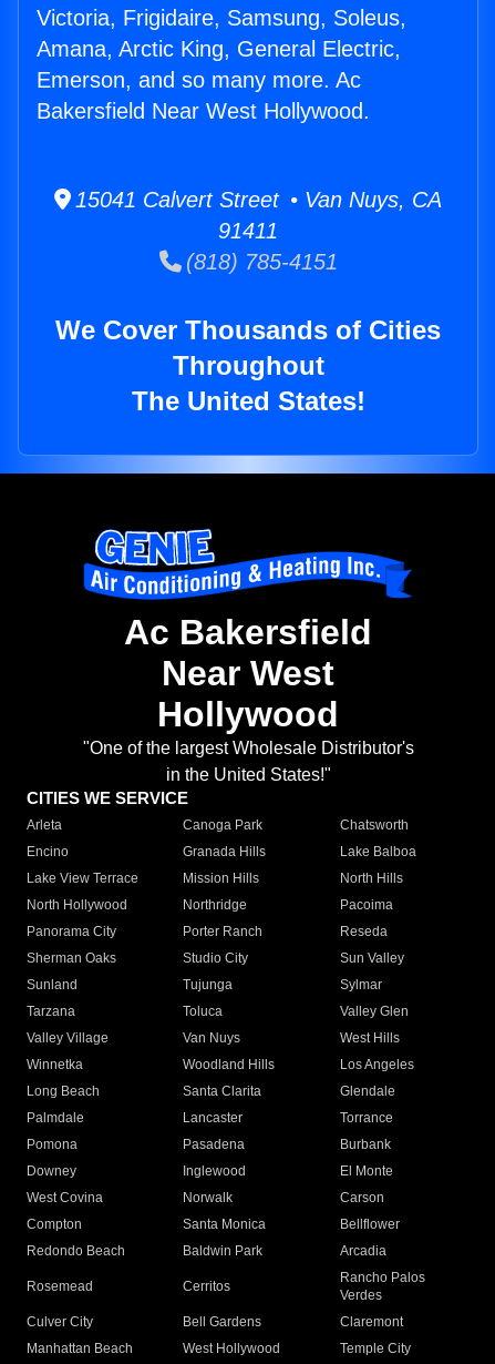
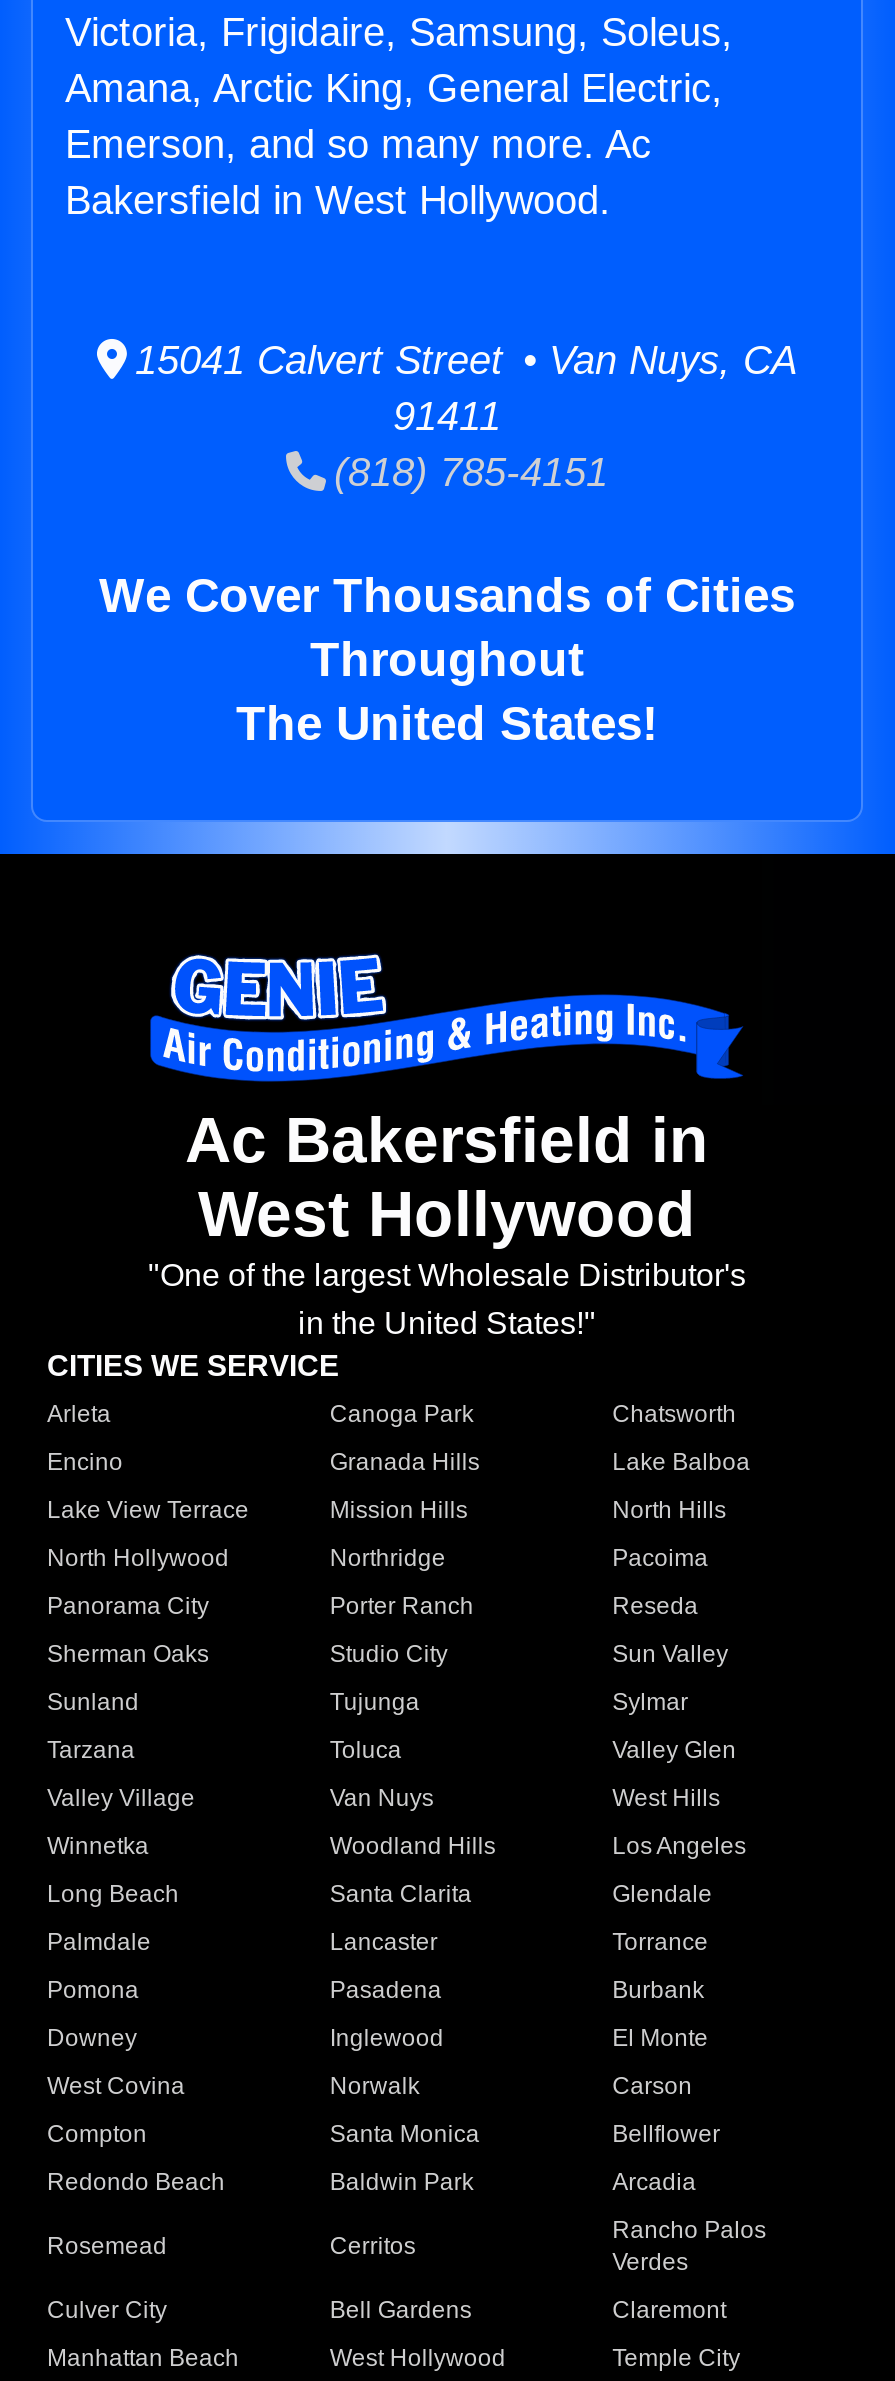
- Bakersfield Near West Hollywood.
+ Bakersfield in West Hollywood.

- Ac Bakersfield
- Near West
- Hollywood
+ Ac Bakersfield in
+ West Hollywood
